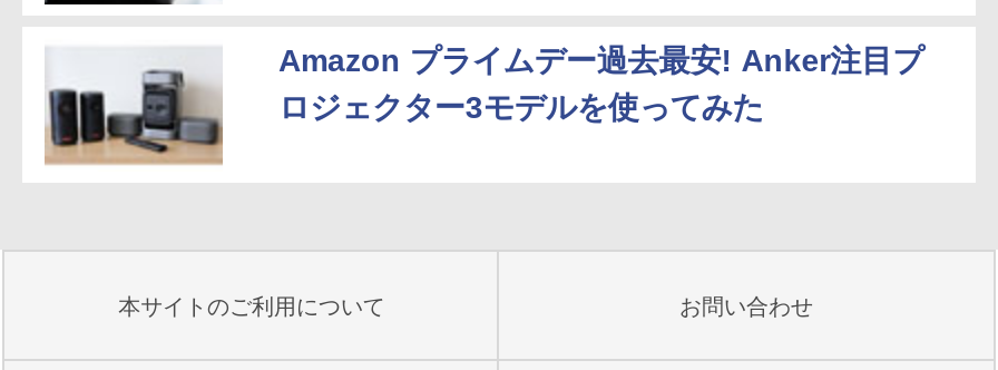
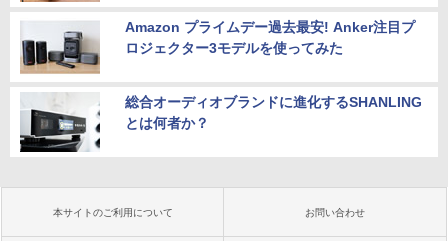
+ [image]
+ 総合オーディオブランドに進化するSHANLING
+ とは何者か？
